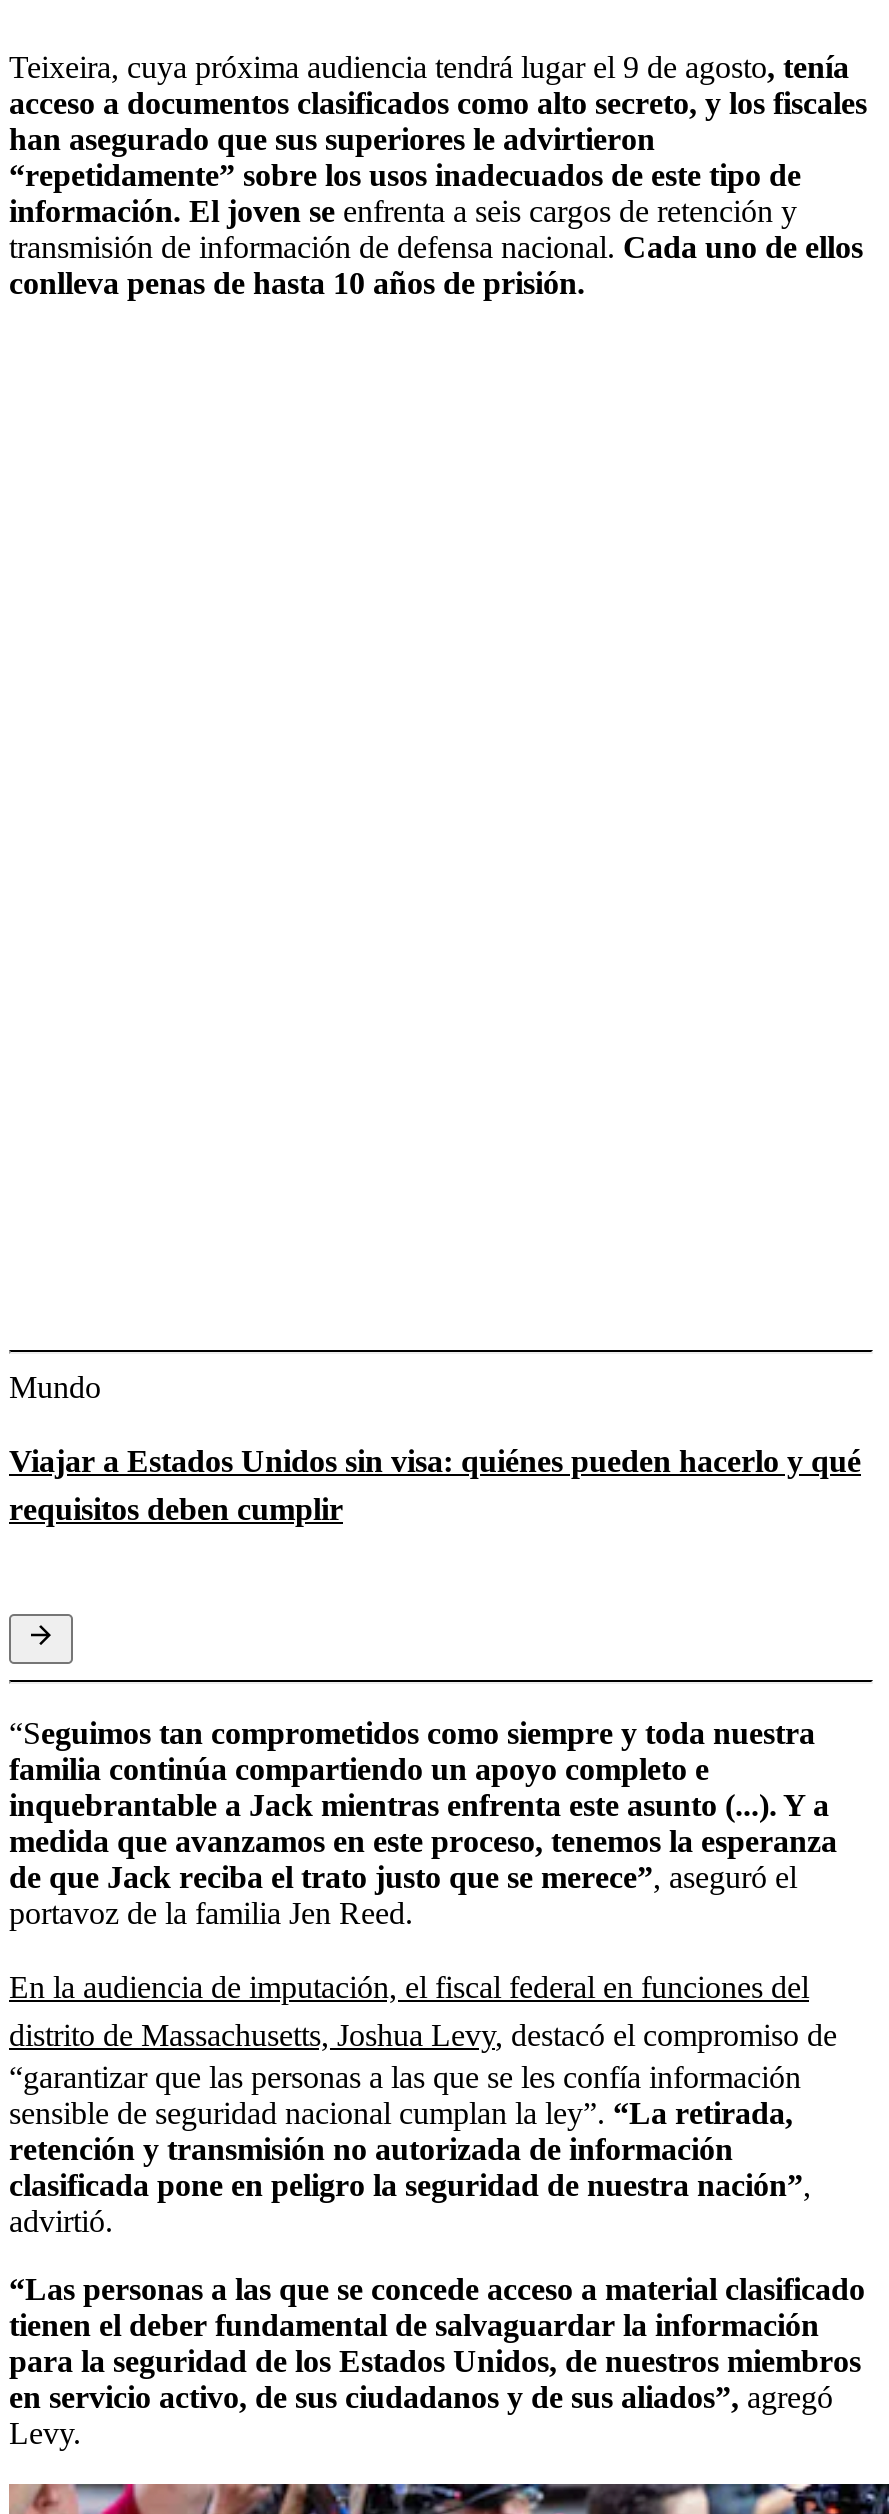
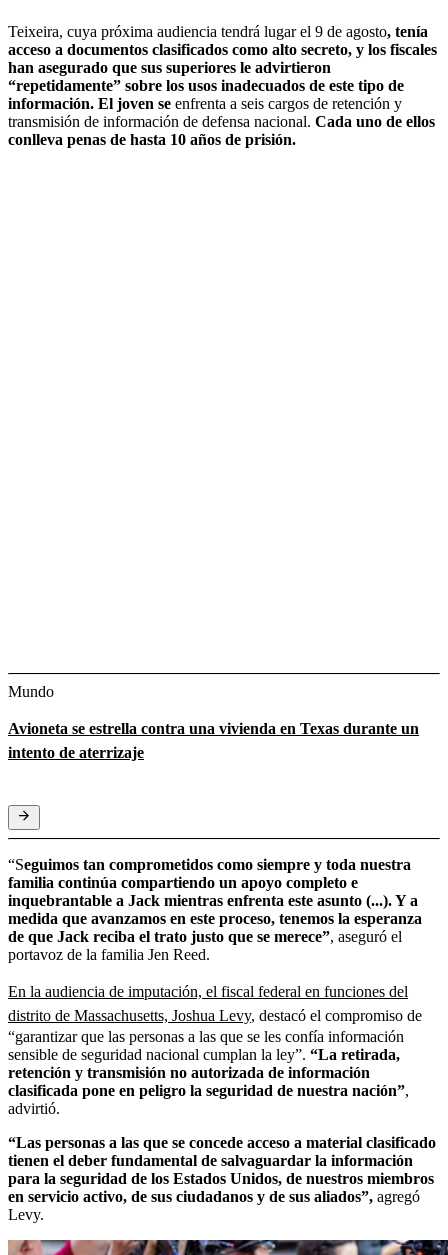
- Viajar a Estados Unidos sin visa: quiénes pueden hacerlo y qué
- requisitos deben cumplir
+ Avioneta se estrella contra una vivienda en Texas durante un
+ intento de aterrizaje
